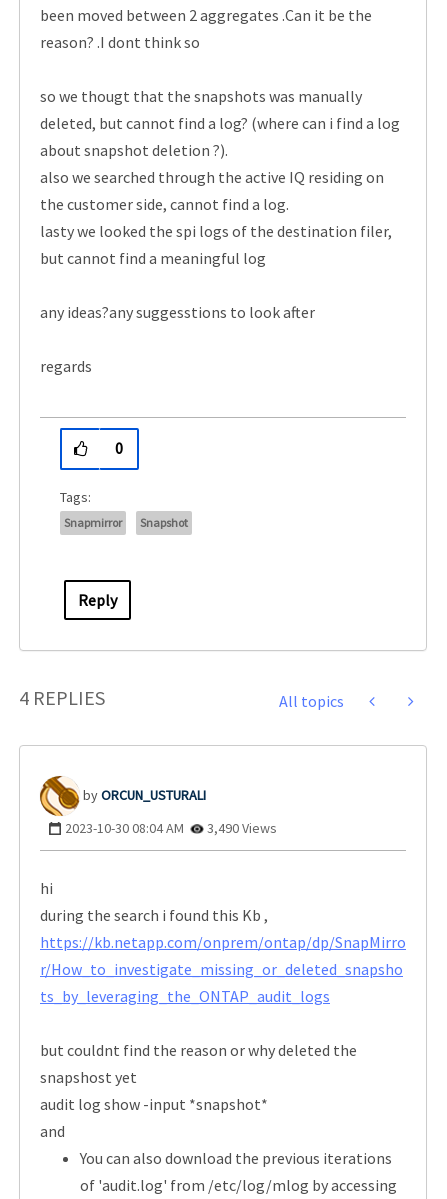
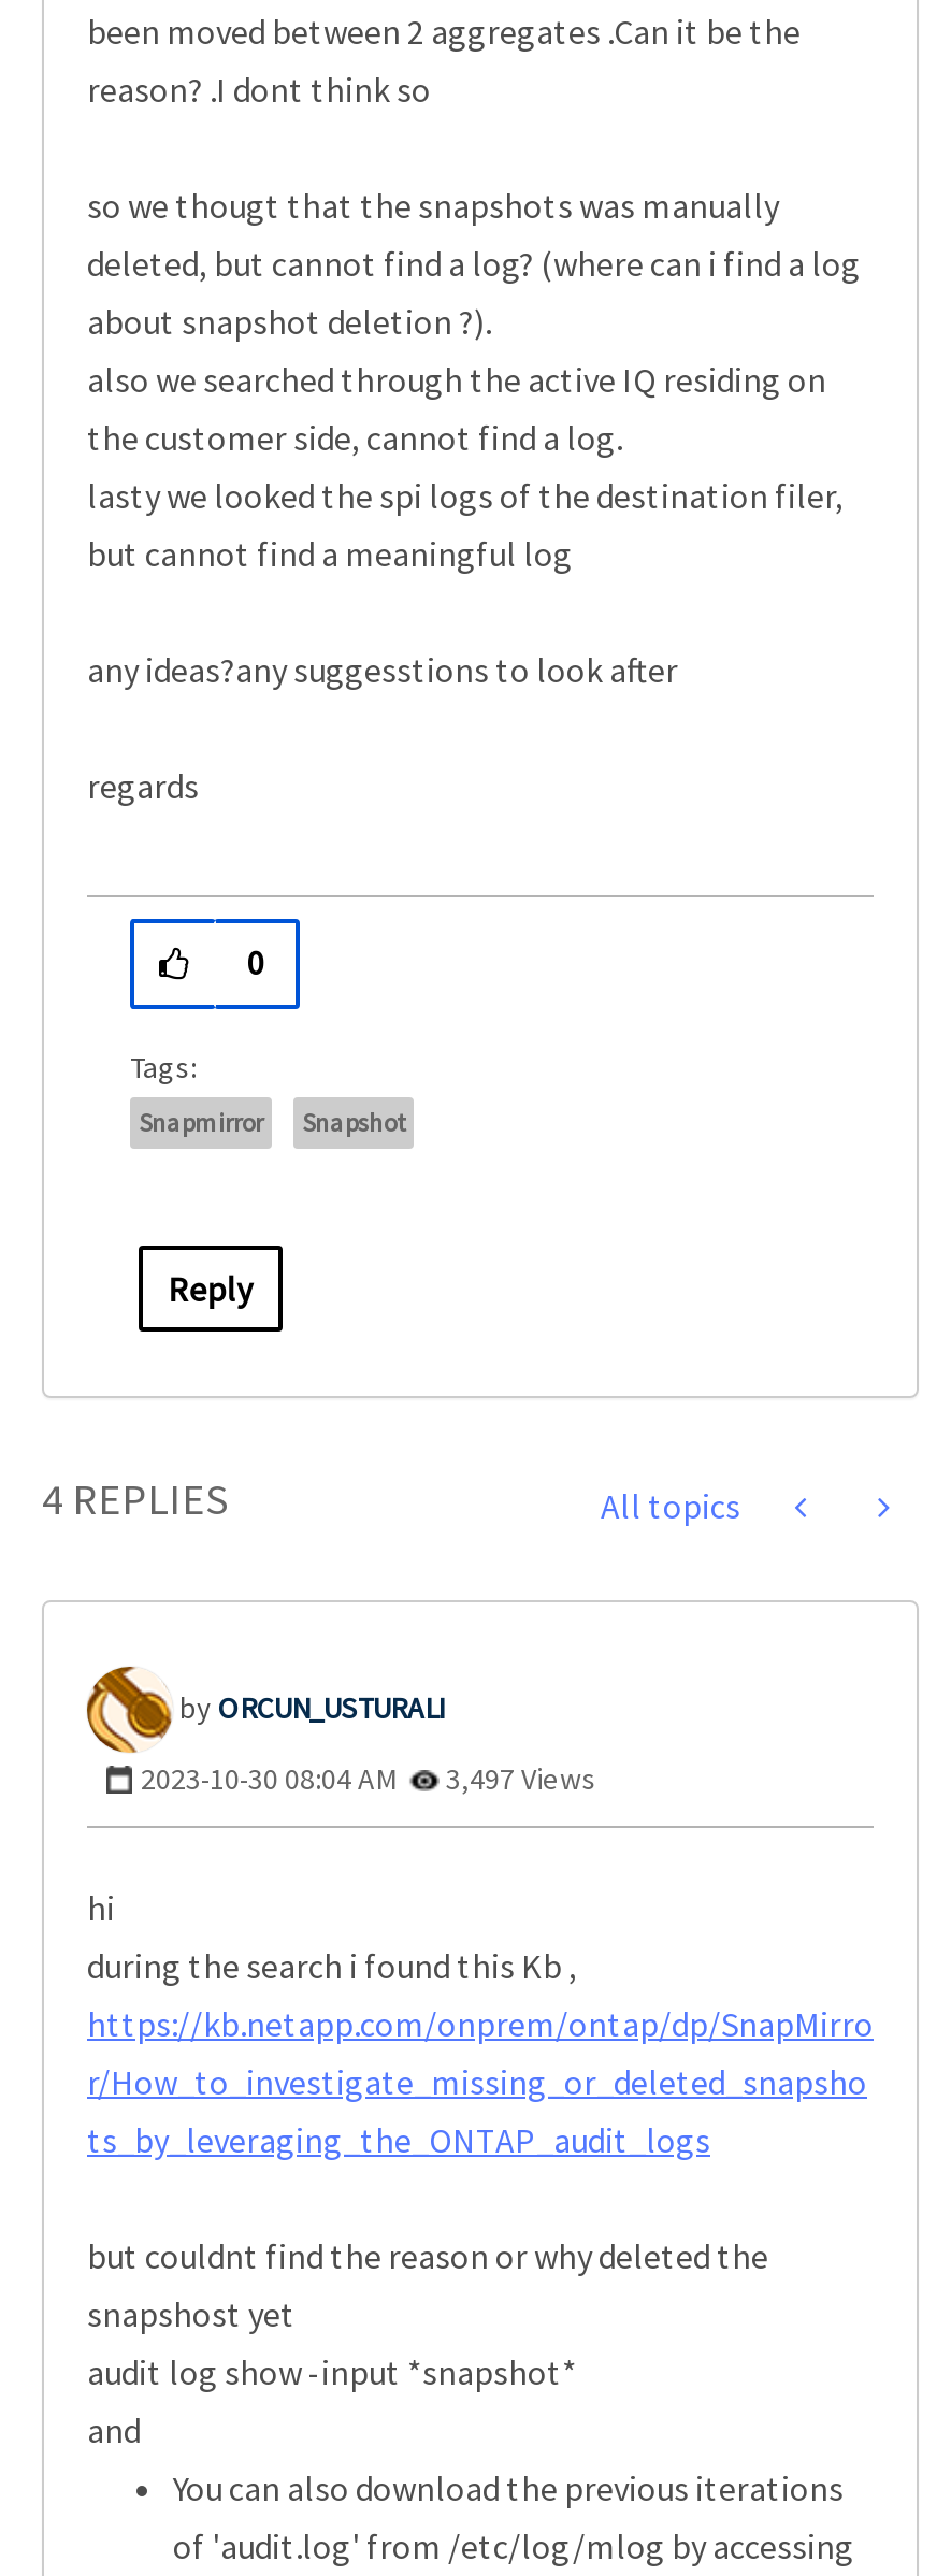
- 2023-10-30 08:04 AM 3,490 Views
+ 2023-10-30 08:04 AM 3,497 Views
